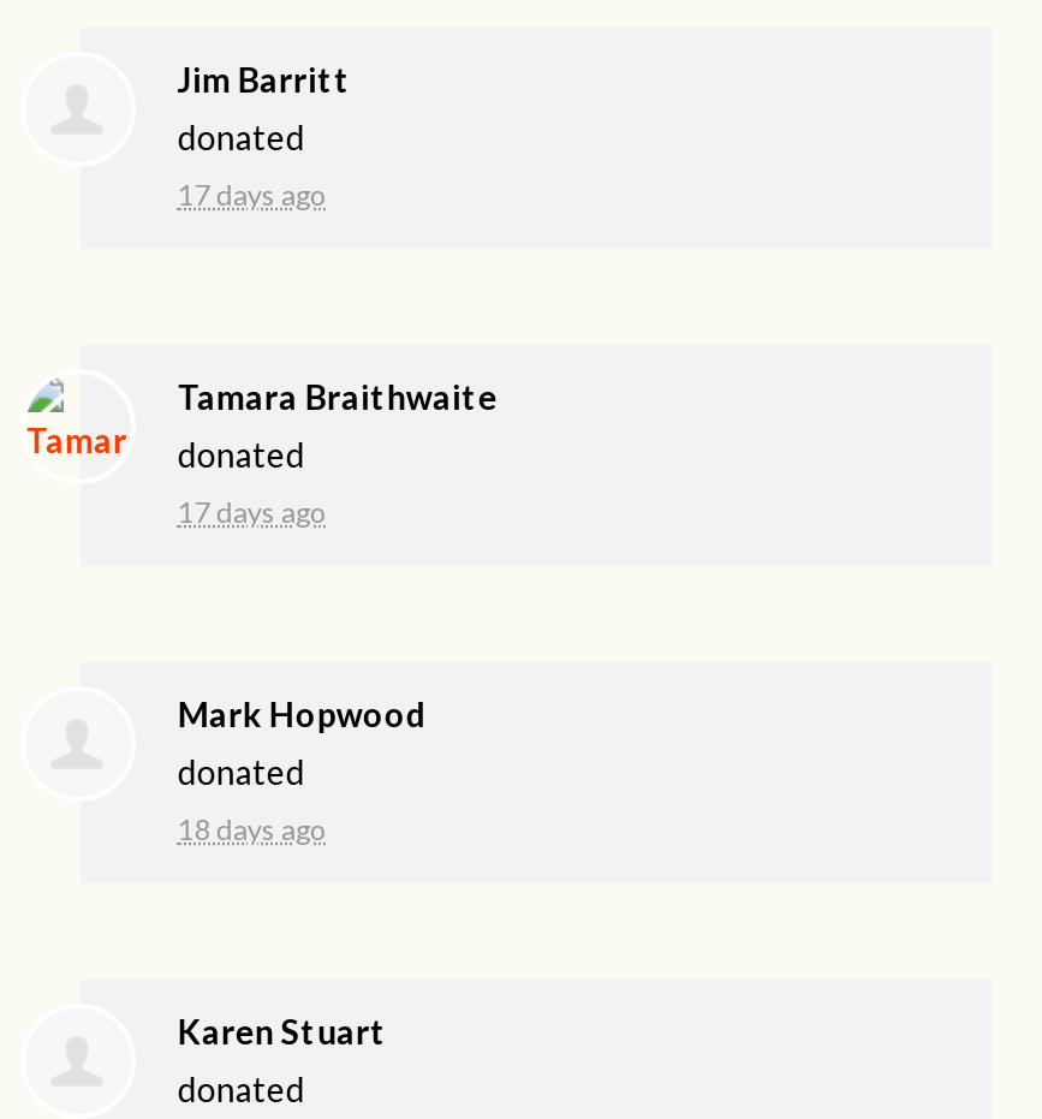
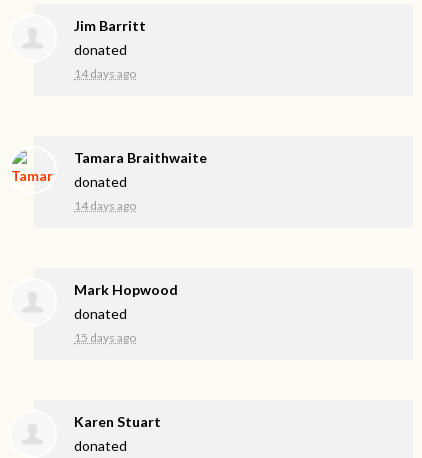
- 17 days ago
+ 14 days ago

- 17 days ago
+ 14 days ago

- 18 days ago
+ 15 days ago
